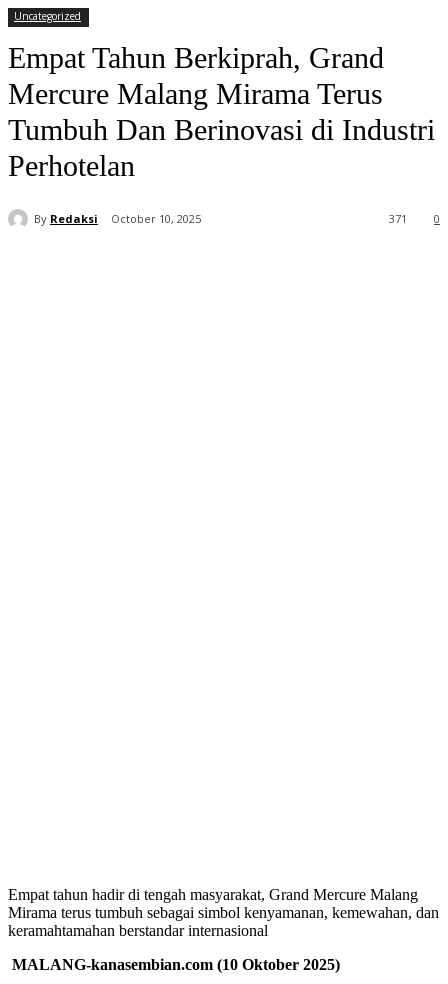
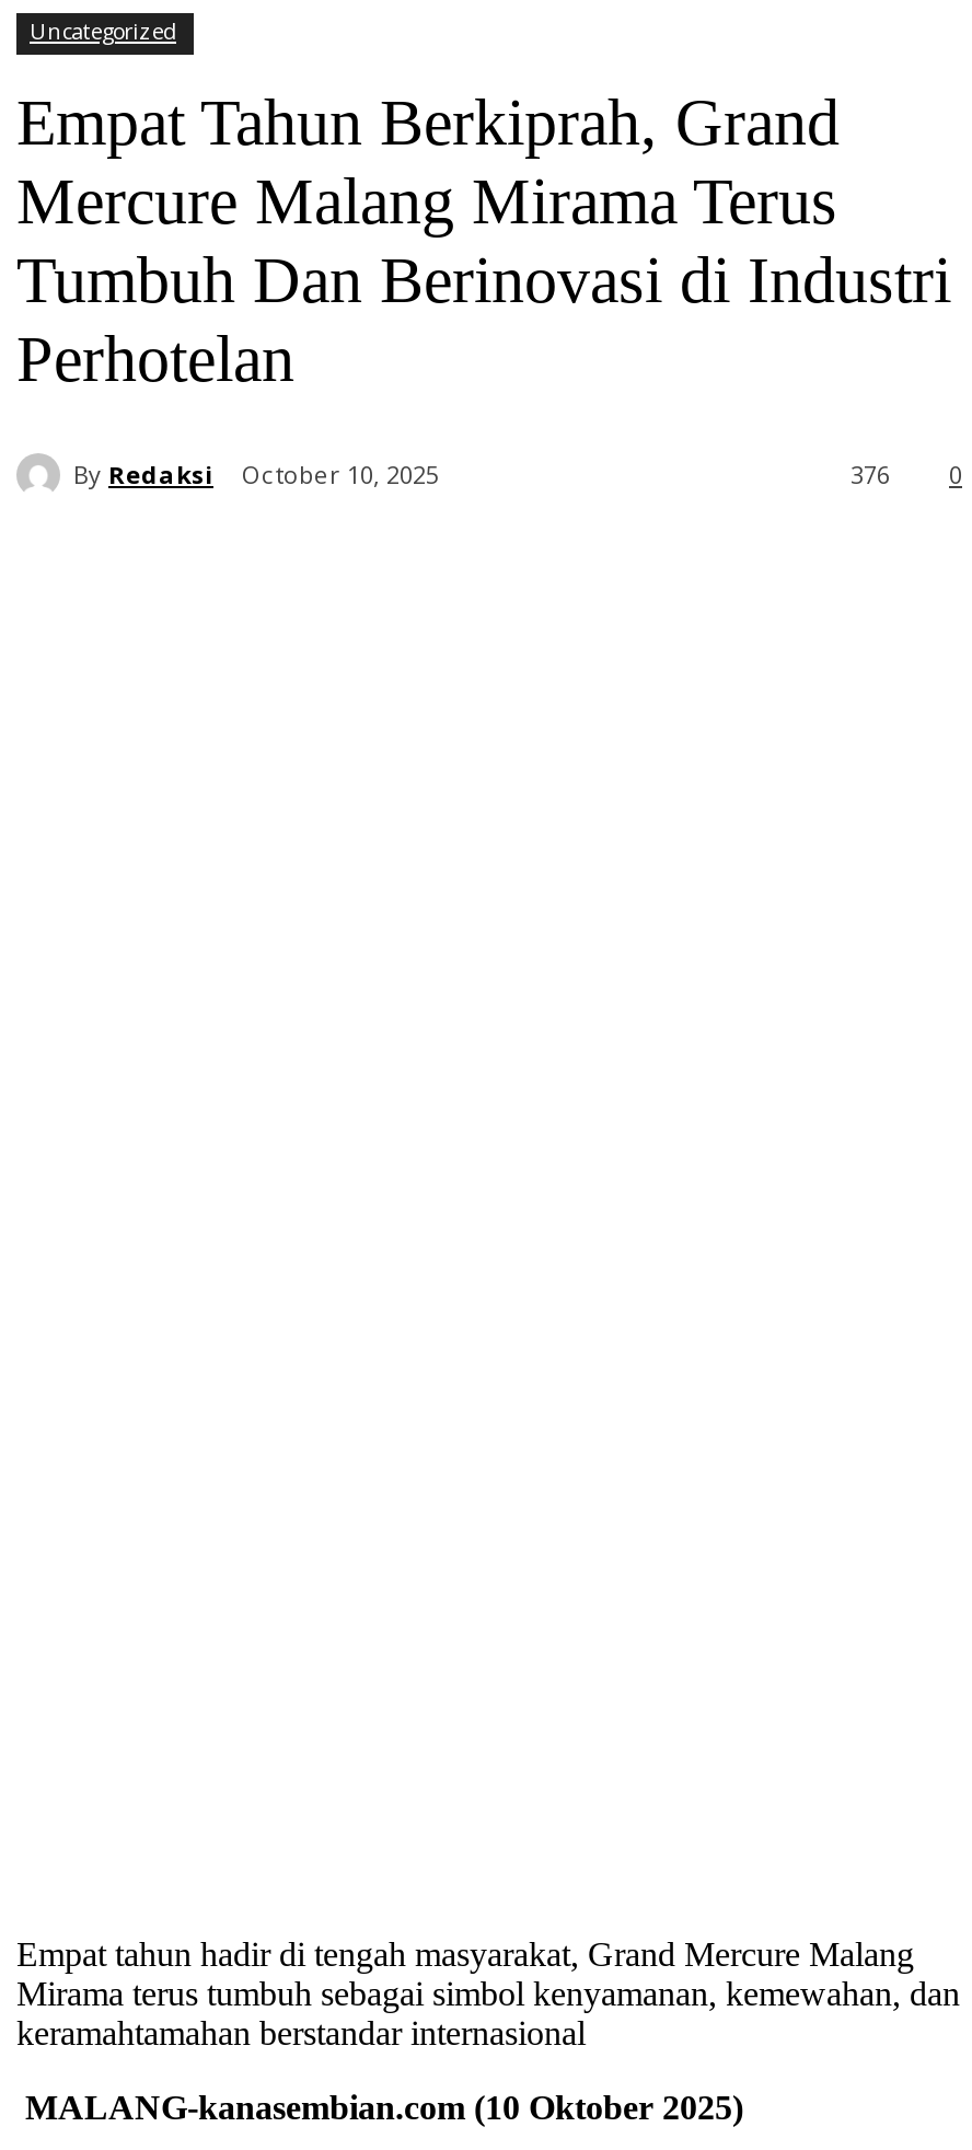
- 371 0
+ 376 0
